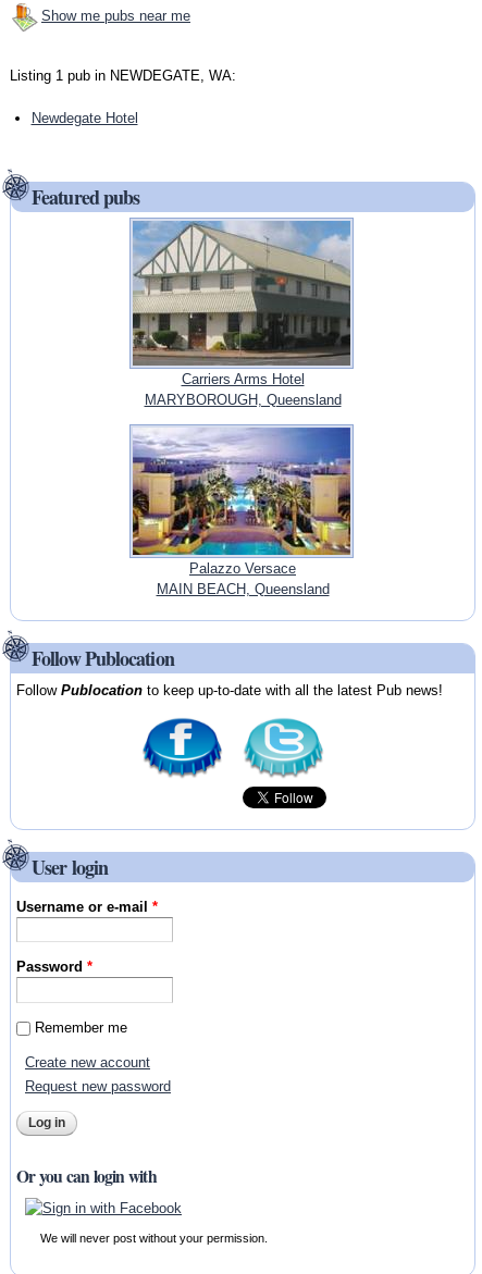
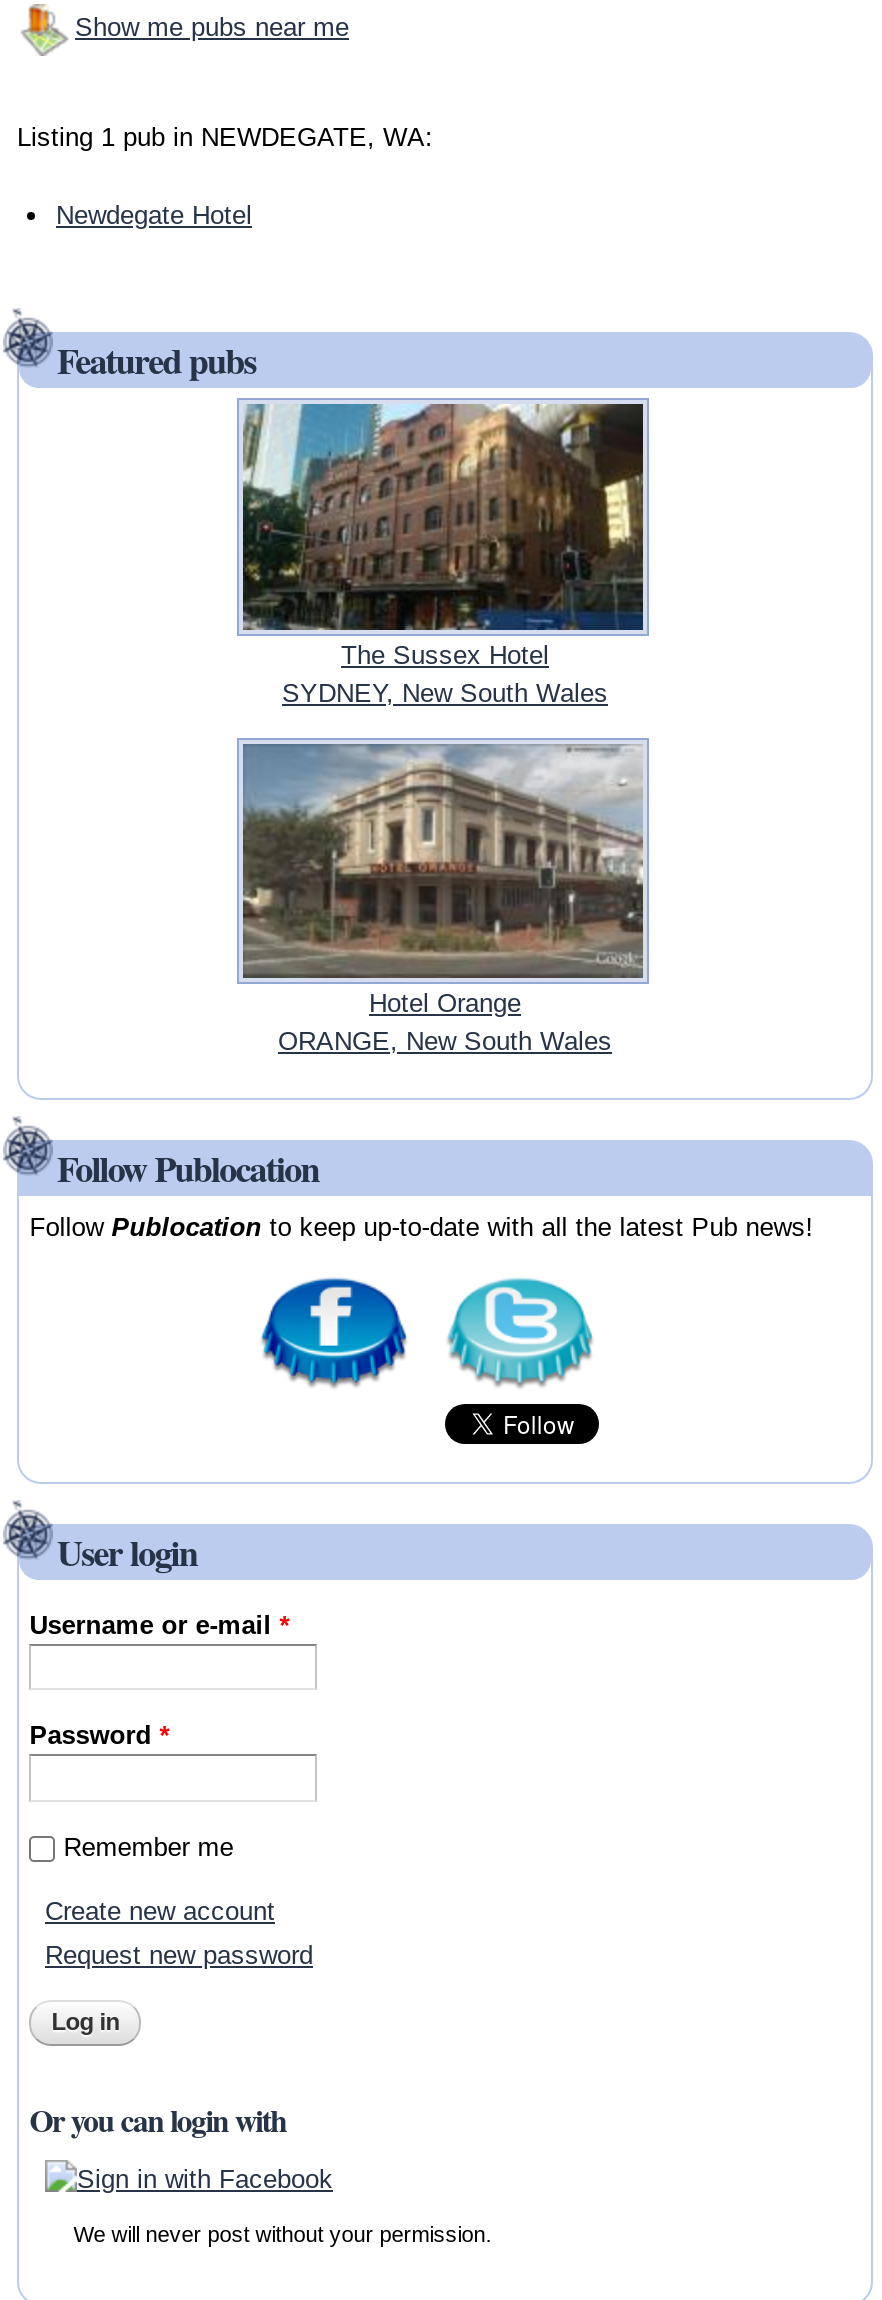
- [image]
- Carriers Arms Hotel
- MARYBOROUGH, Queensland
+ [image]
+ The Sussex Hotel
+ SYDNEY, New South Wales

- [image]
- Palazzo Versace
- MAIN BEACH, Queensland
+ [image]
+ Hotel Orange
+ ORANGE, New South Wales
